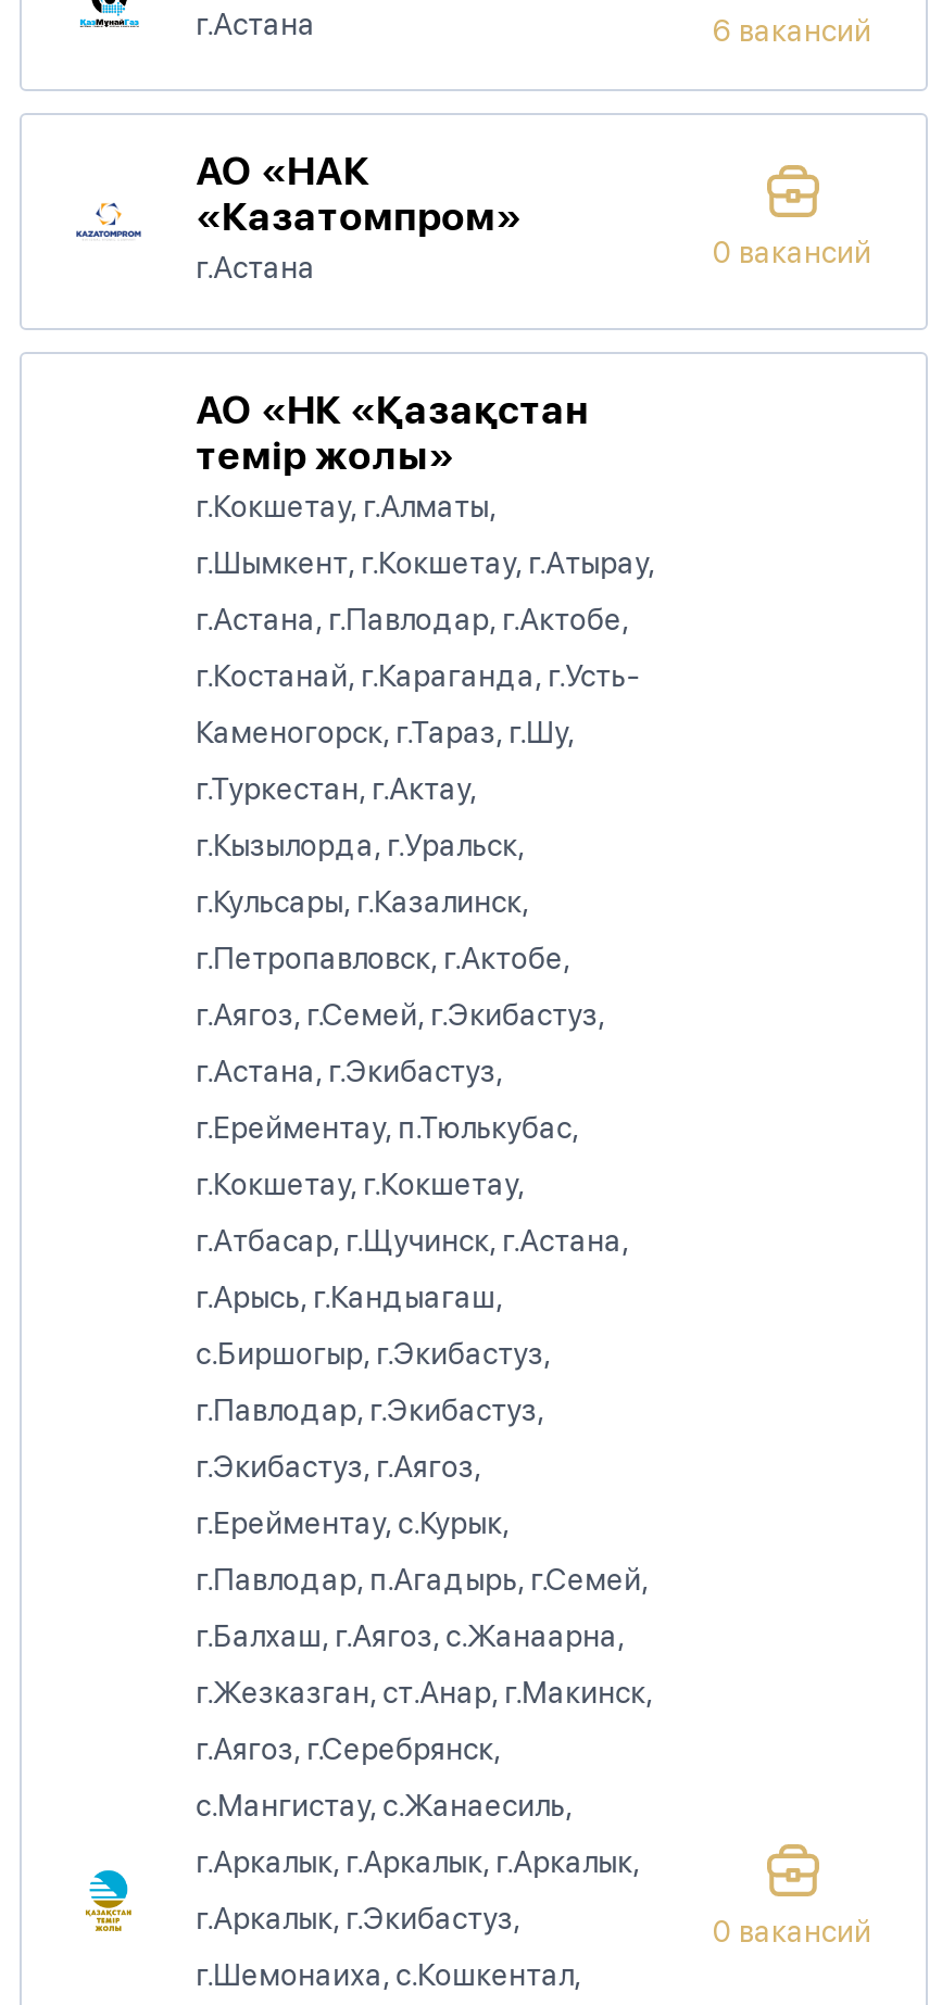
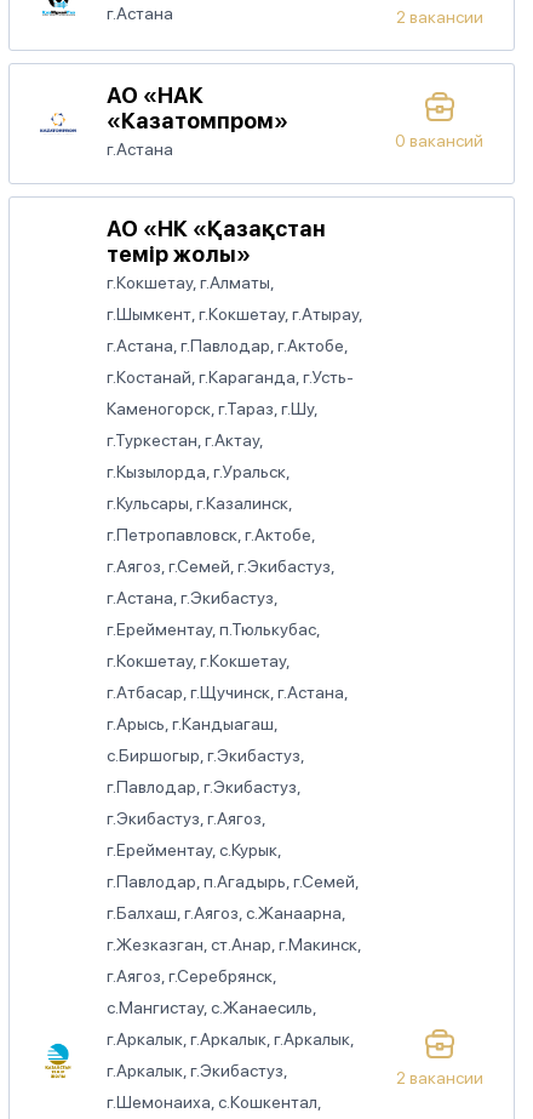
- 6 вакансий
+ 2 вакансии

- 0 вакансий
+ 2 вакансии
